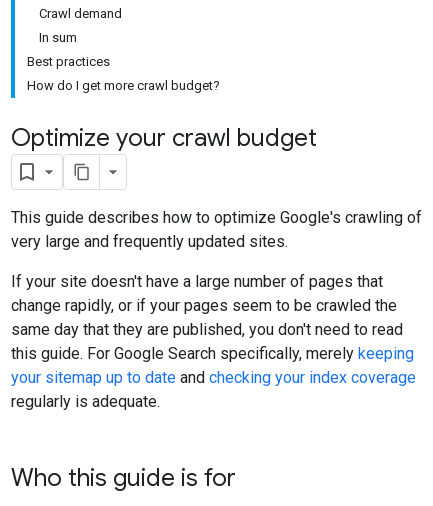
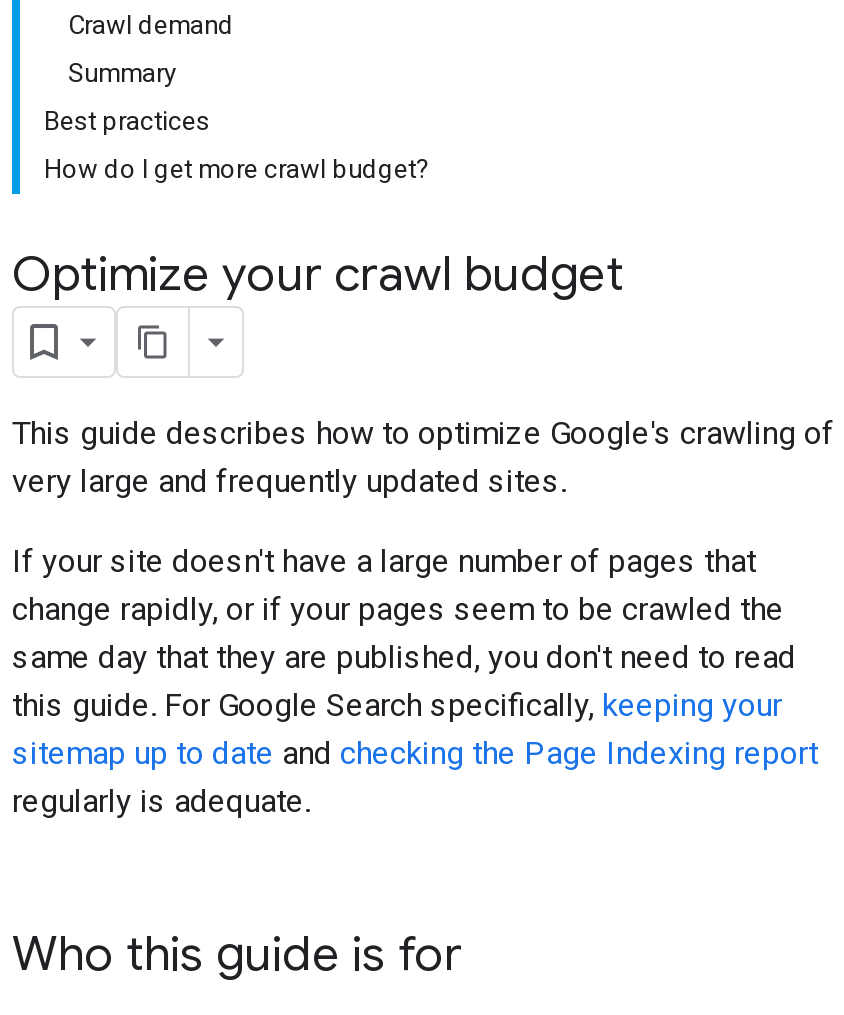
- In sum
+ Summary

- this guide. For Google Search specifically, merely keeping
- your sitemap up to date and checking your index coverage
+ this guide. For Google Search specifically, keeping your
+ sitemap up to date and checking the Page Indexing report
